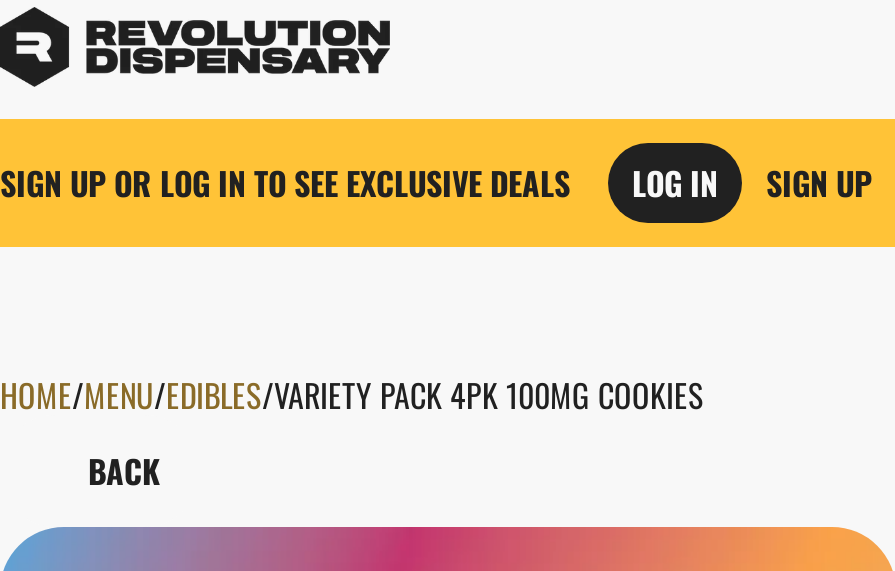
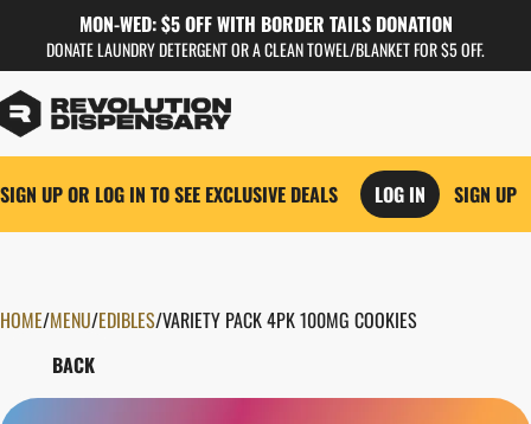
+ MON-WED: $5 OFF WITH BORDER TAILS DONATION
+ DONATE LAUNDRY DETERGENT OR A CLEAN TOWEL/BLANKET FOR $5 OFF.
